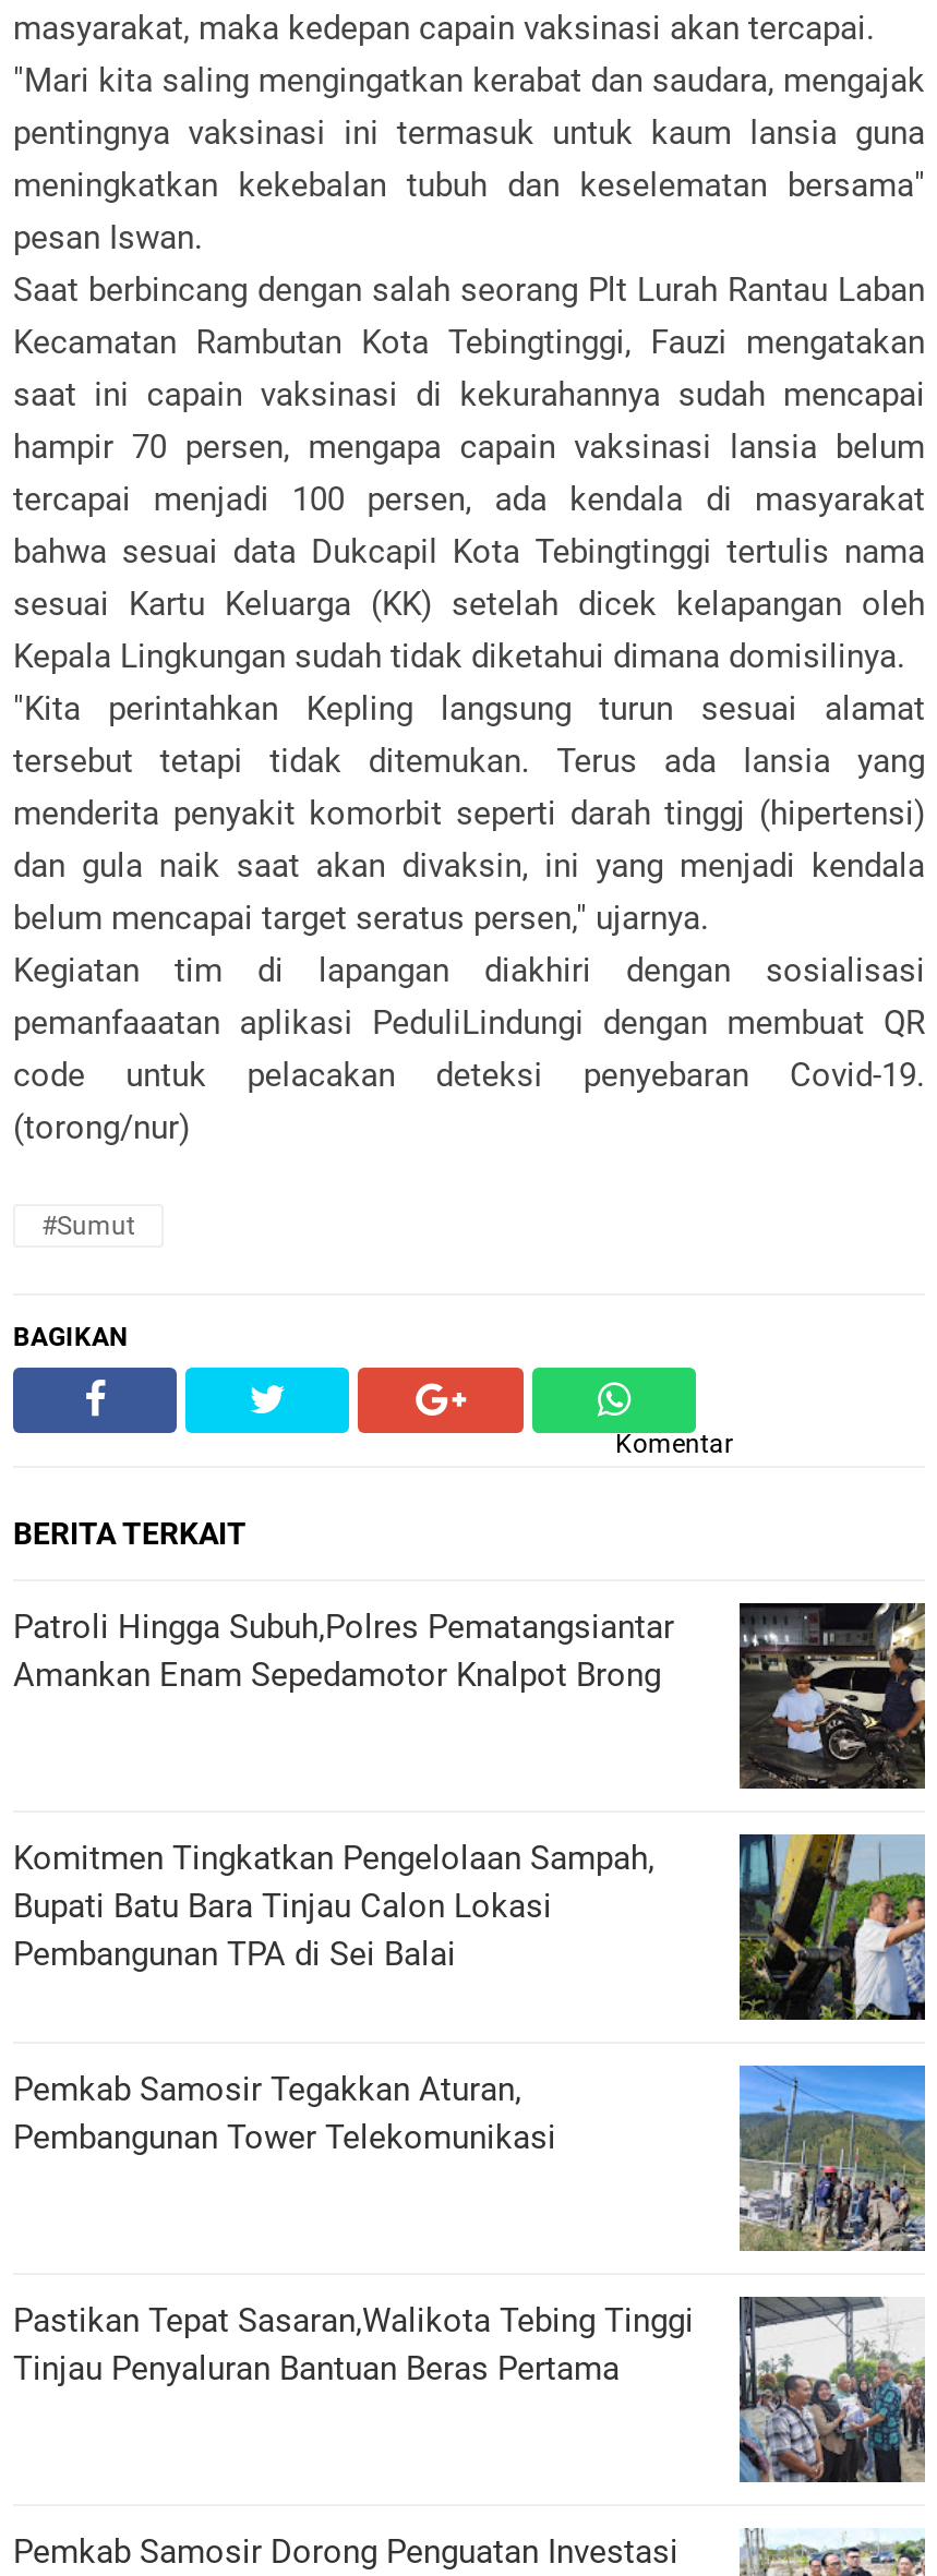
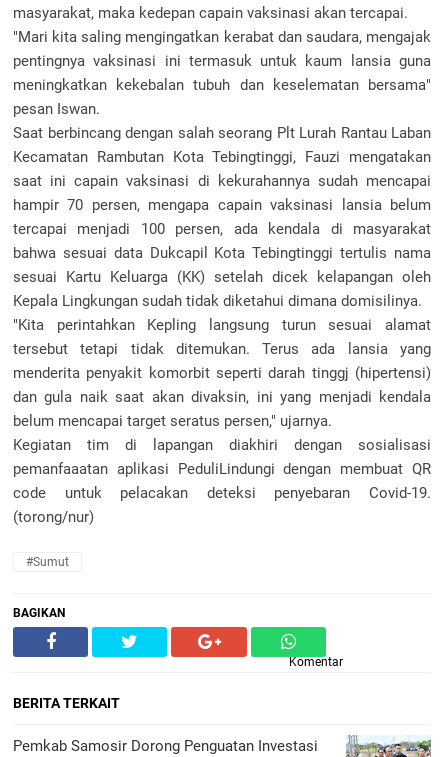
- [image]
- Patroli Hingga Subuh,Polres Pematangsiantar
- Amankan Enam Sepedamotor Knalpot Brong

- [image]
- Komitmen Tingkatkan Pengelolaan Sampah,
- Bupati Batu Bara Tinjau Calon Lokasi
- Pembangunan TPA di Sei Balai
- Pemkab Samosir Tegakkan Aturan,
- Pembangunan Tower Telekomunikasi

- [image]

- [image]
- Pastikan Tepat Sasaran,Walikota Tebing Tinggi
- Tinjau Penyaluran Bantuan Beras Pertama
